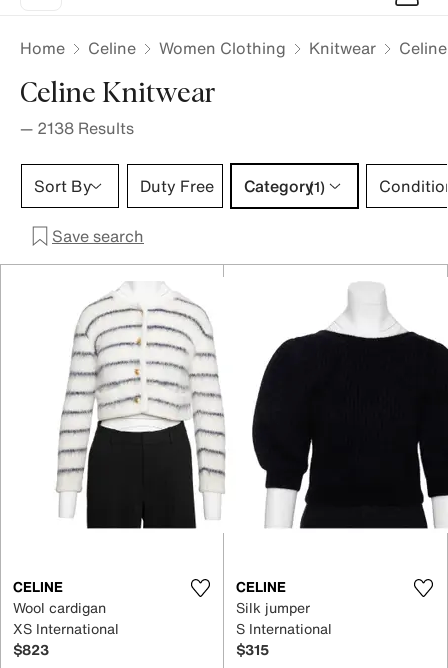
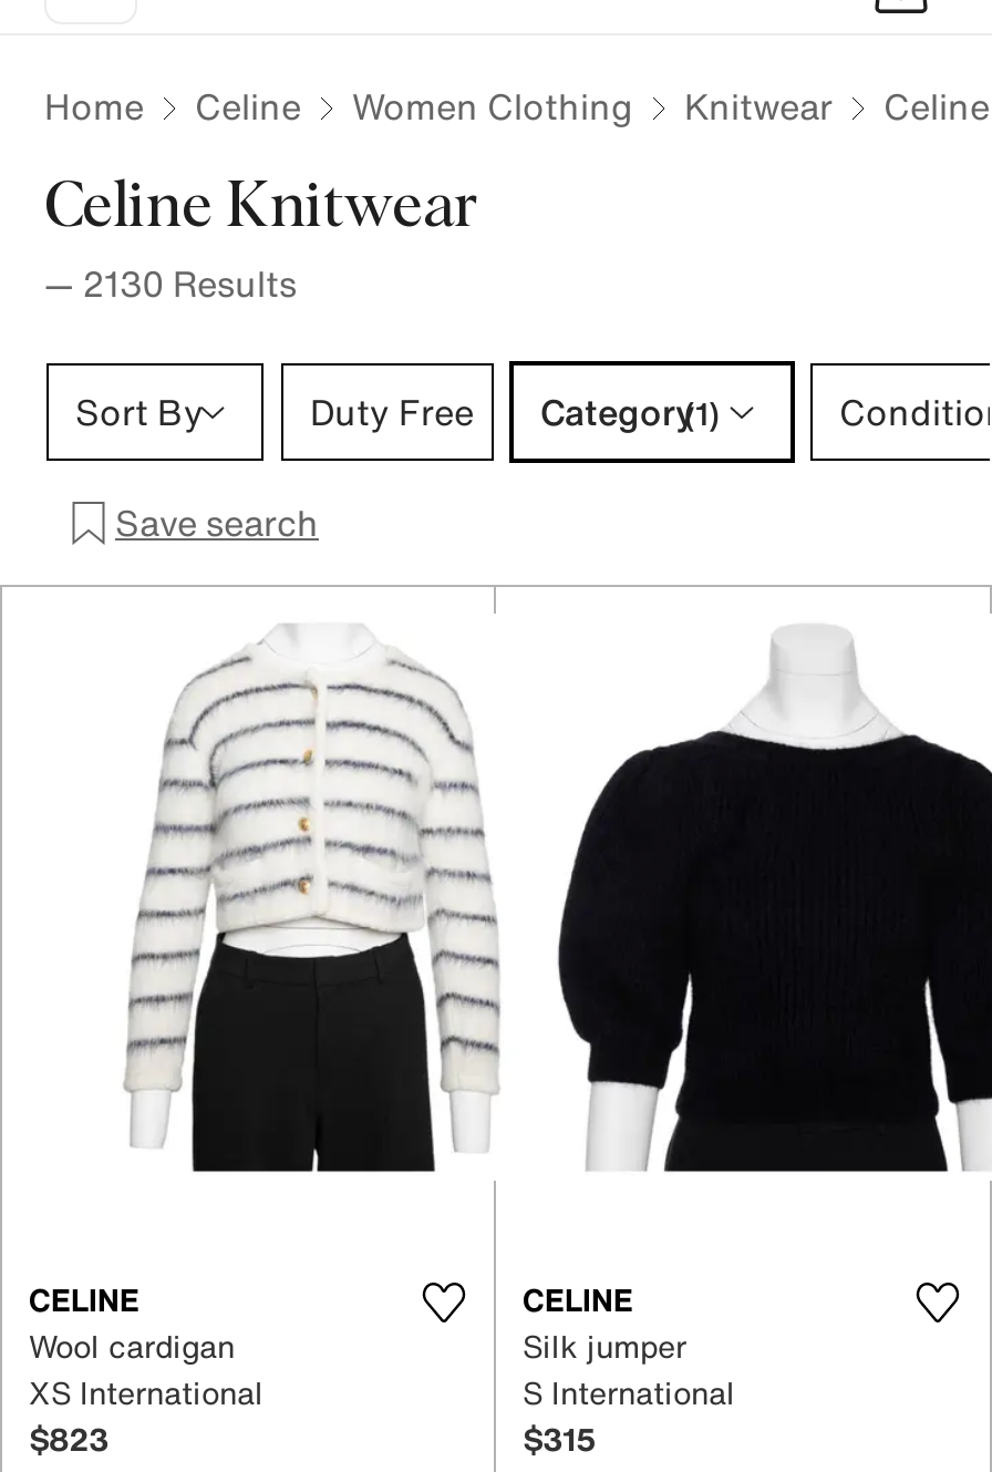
- — 2138 Results
+ — 2130 Results
